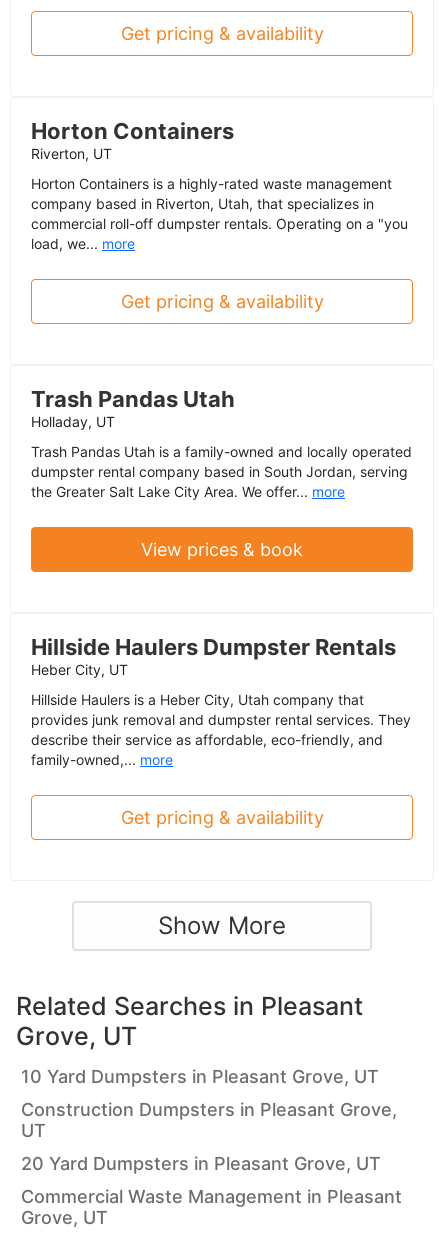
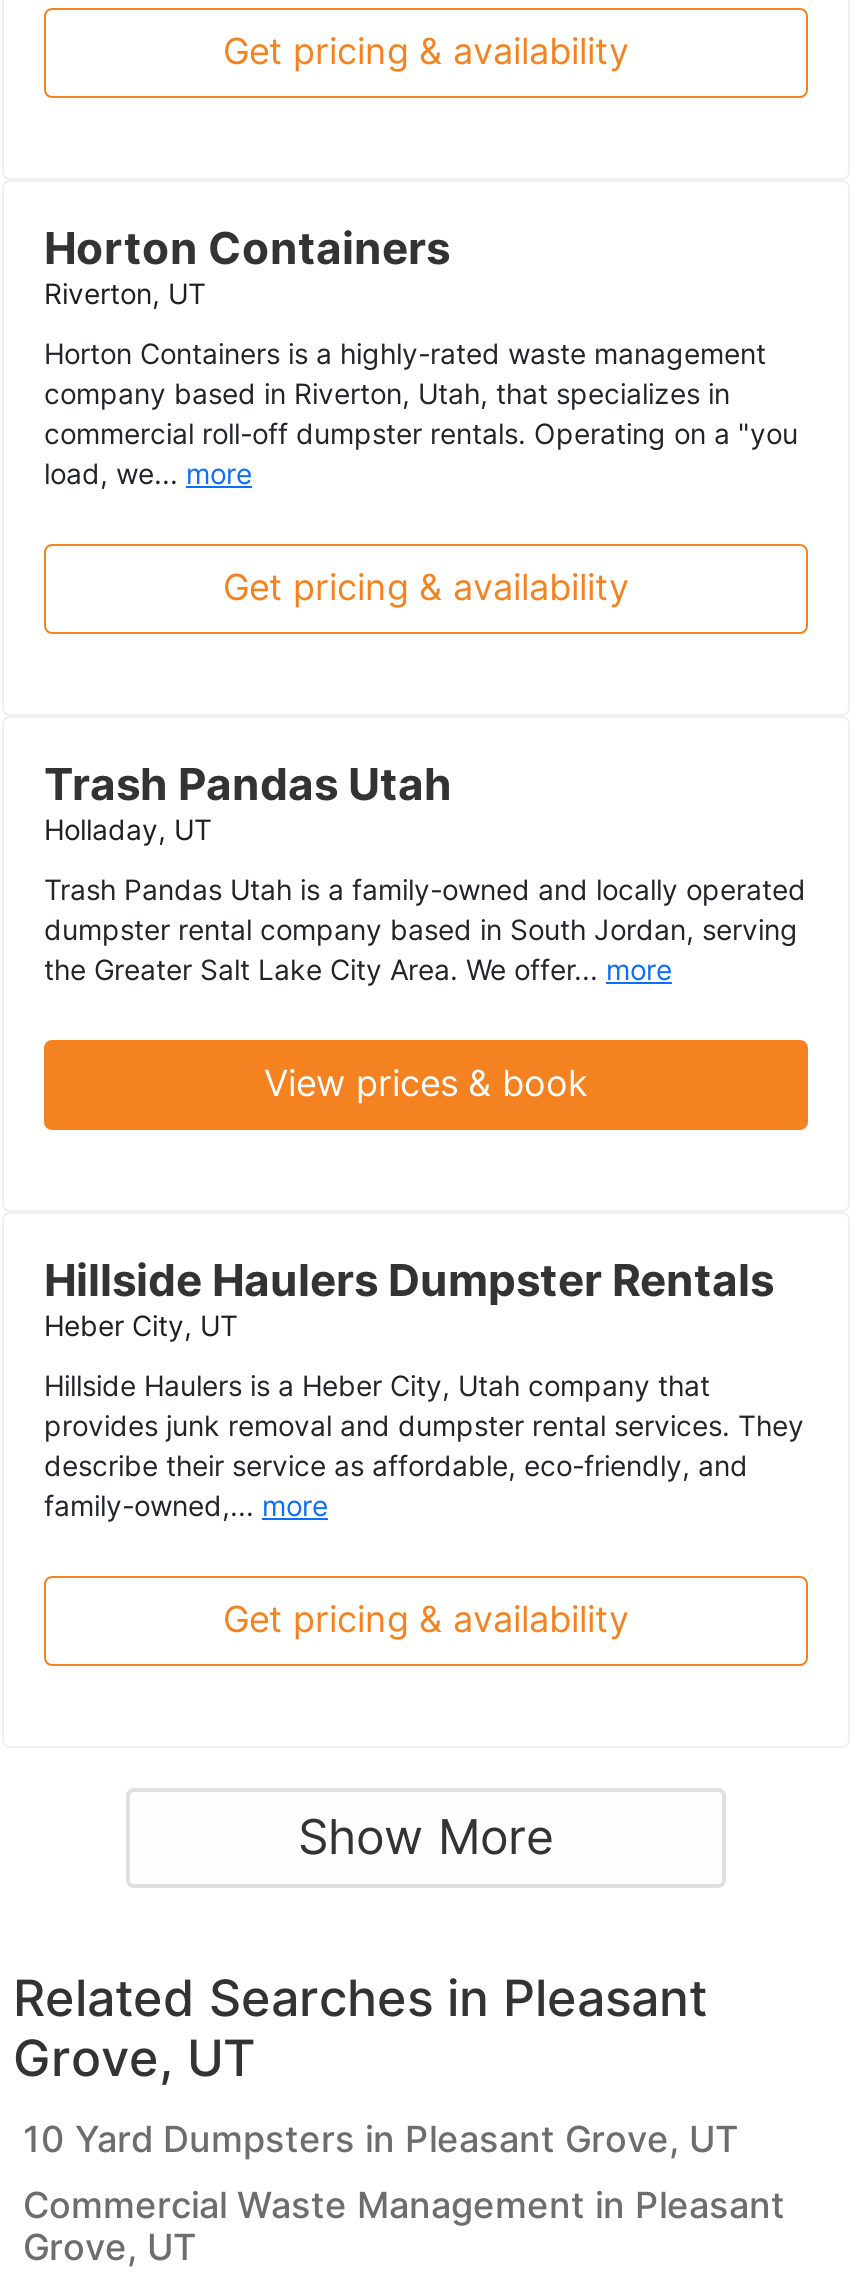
- Construction Dumpsters in Pleasant Grove,
- UT
- 20 Yard Dumpsters in Pleasant Grove, UT
